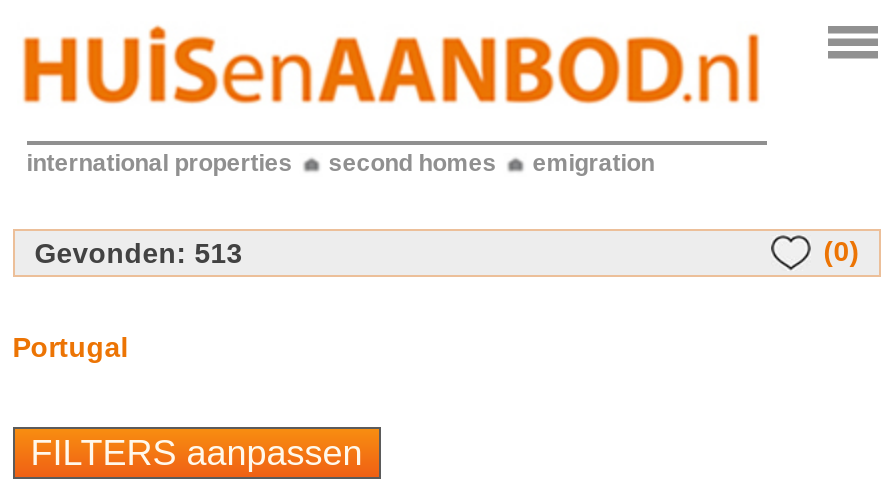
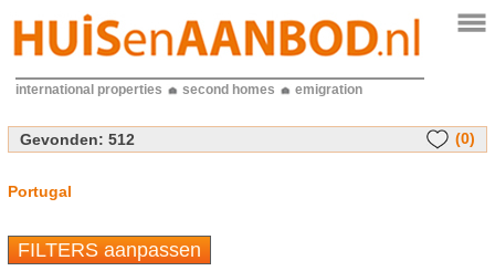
- Gevonden: 513
+ Gevonden: 512
